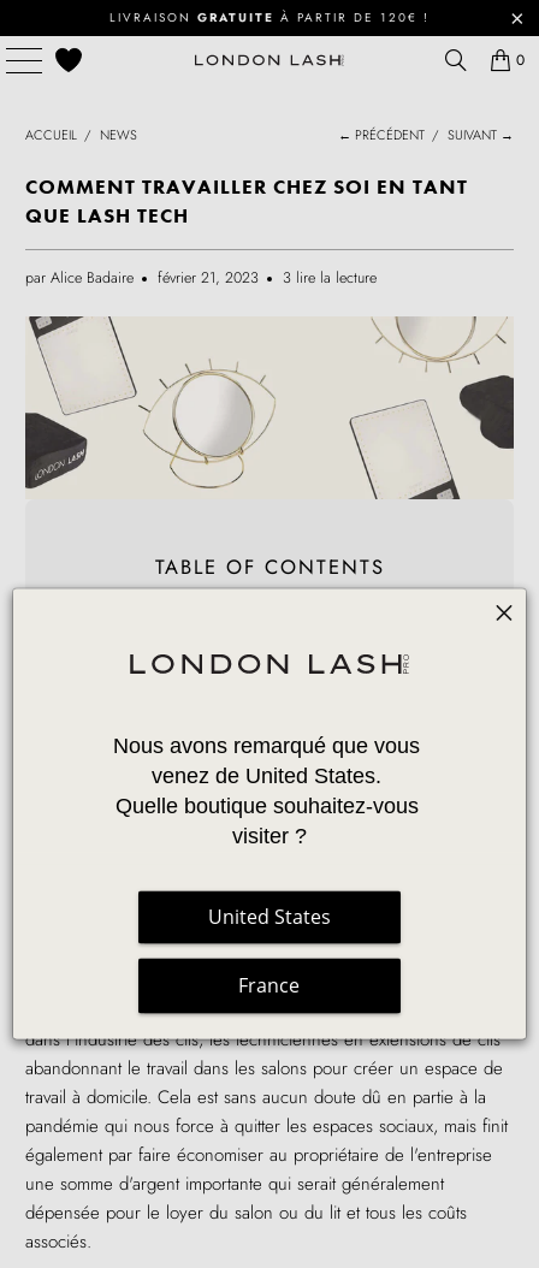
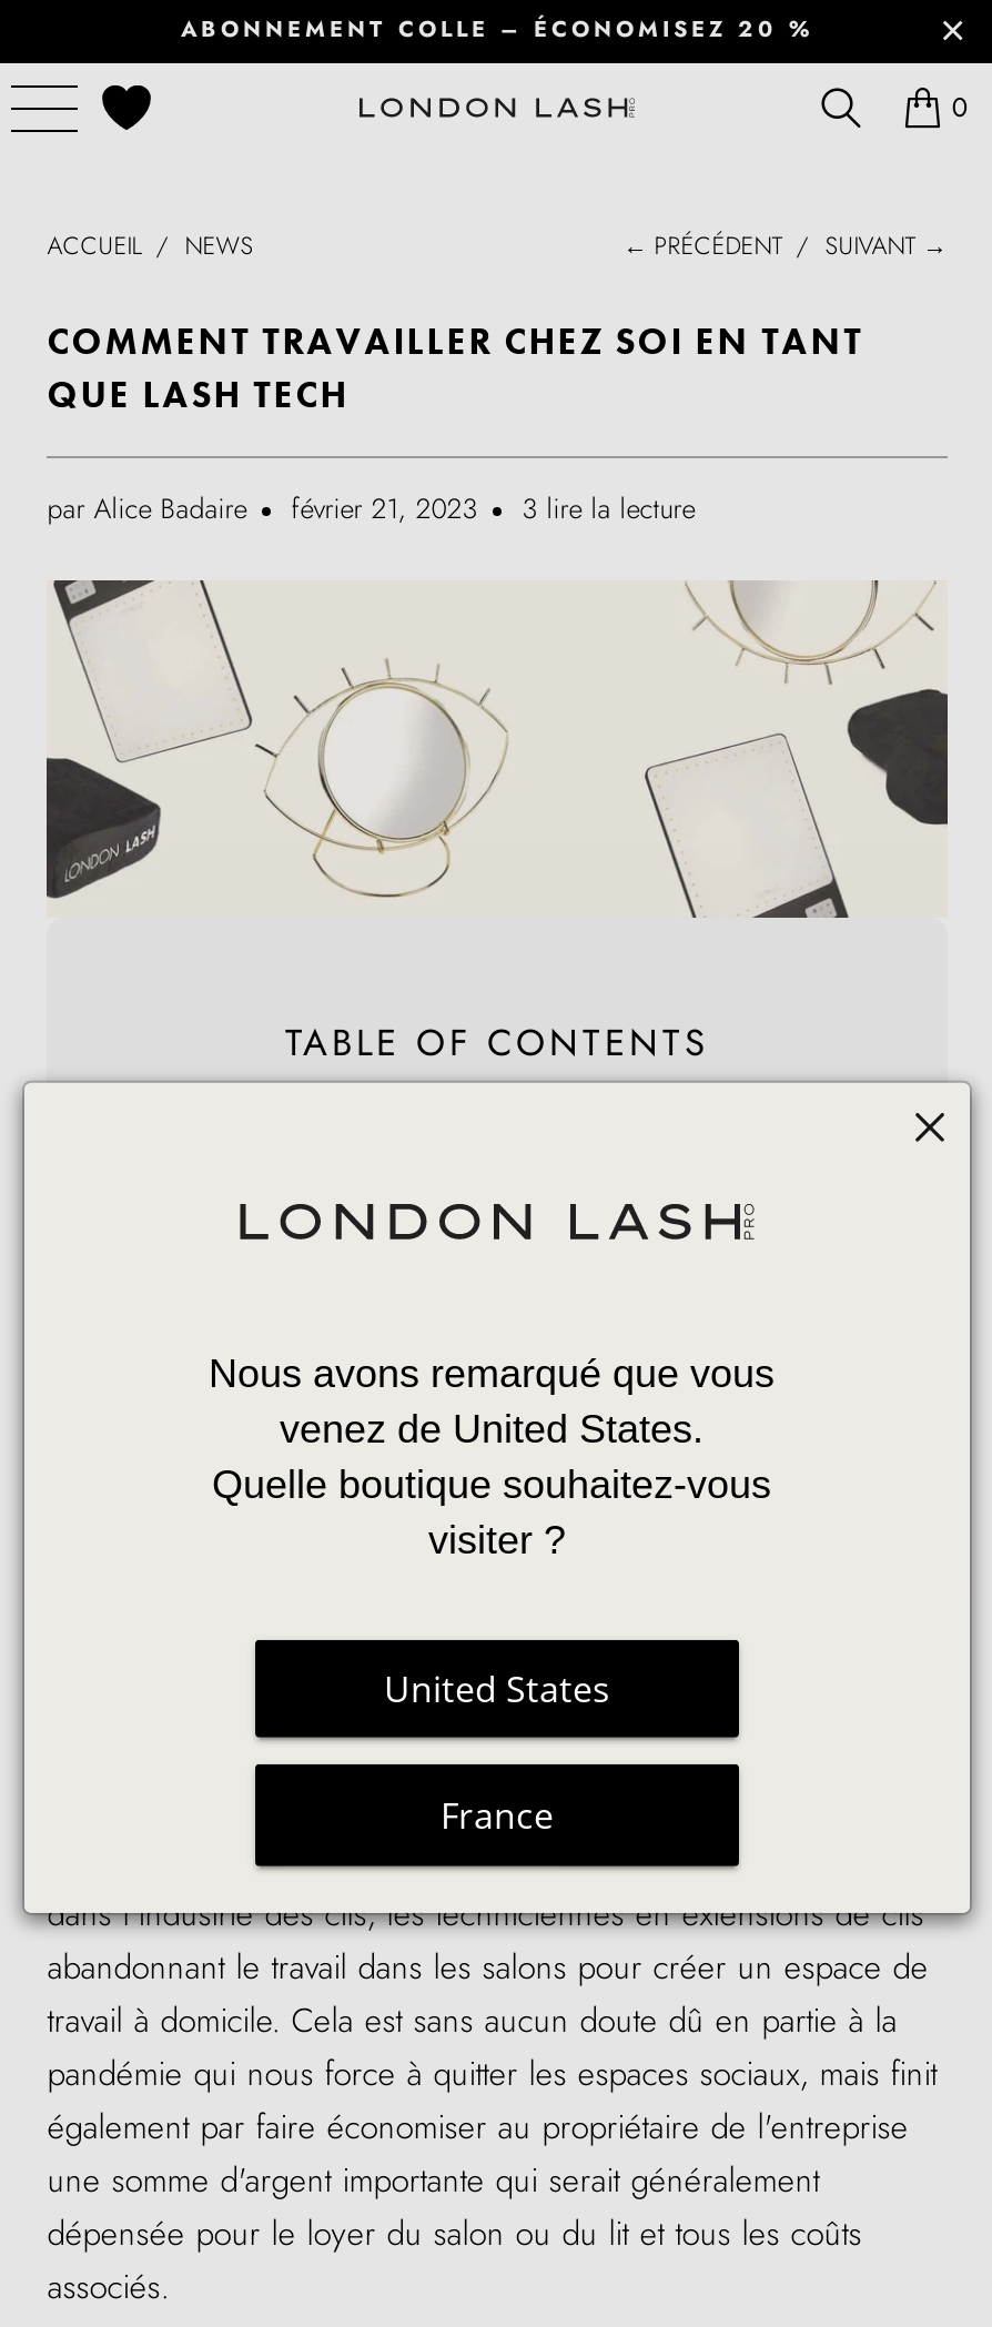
- LIVRAISON GRATUITE À PARTIR DE 120€ !
+ ABONNEMENT COLLE – ÉCONOMISEZ 20 %
